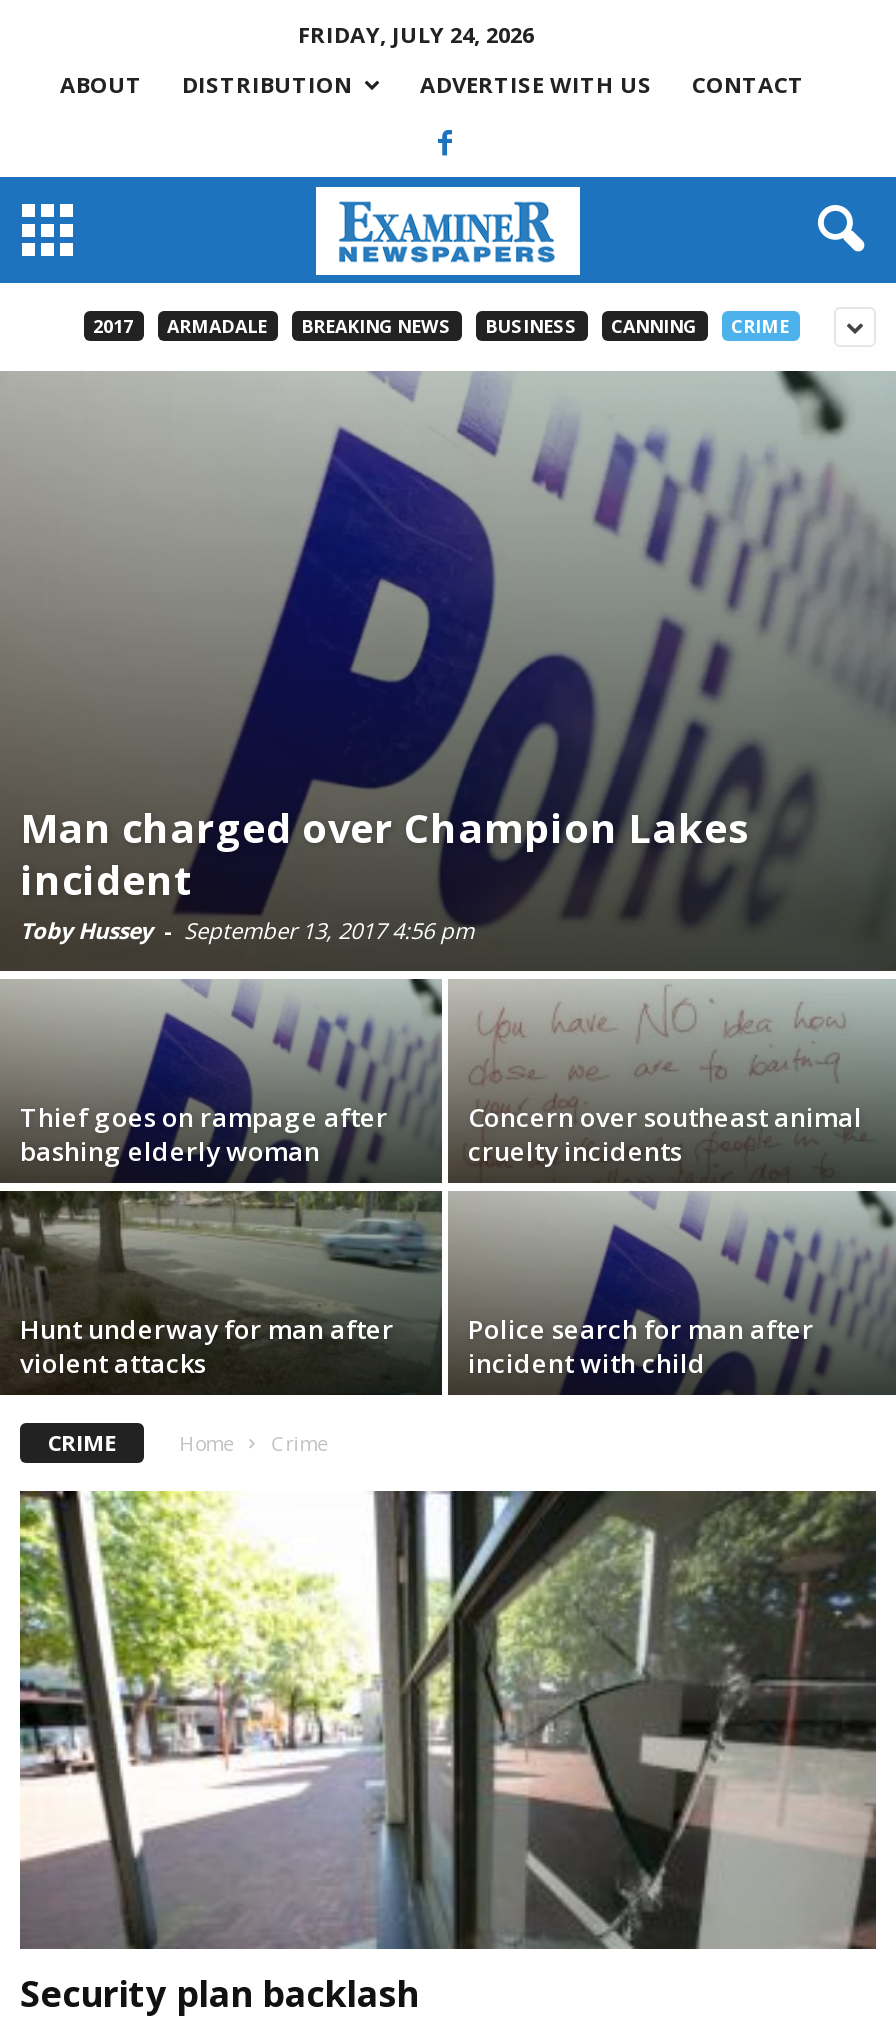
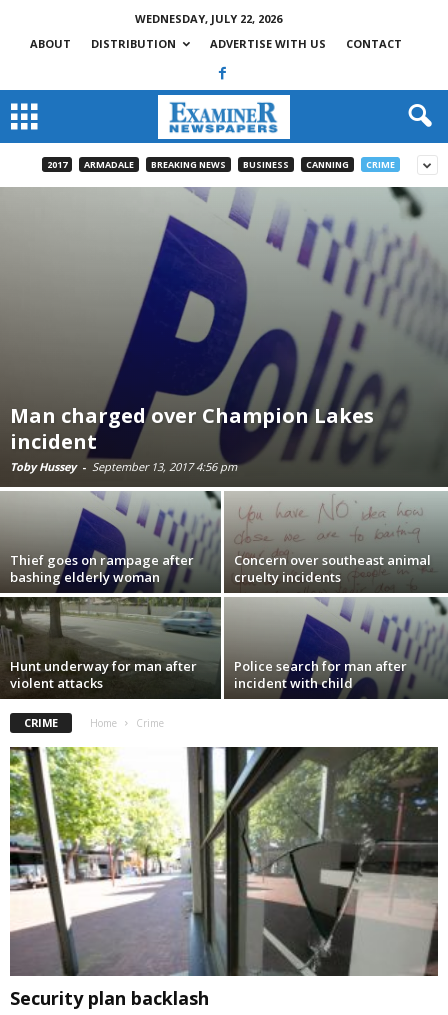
- FRIDAY, JULY 24, 2026
+ WEDNESDAY, JULY 22, 2026
